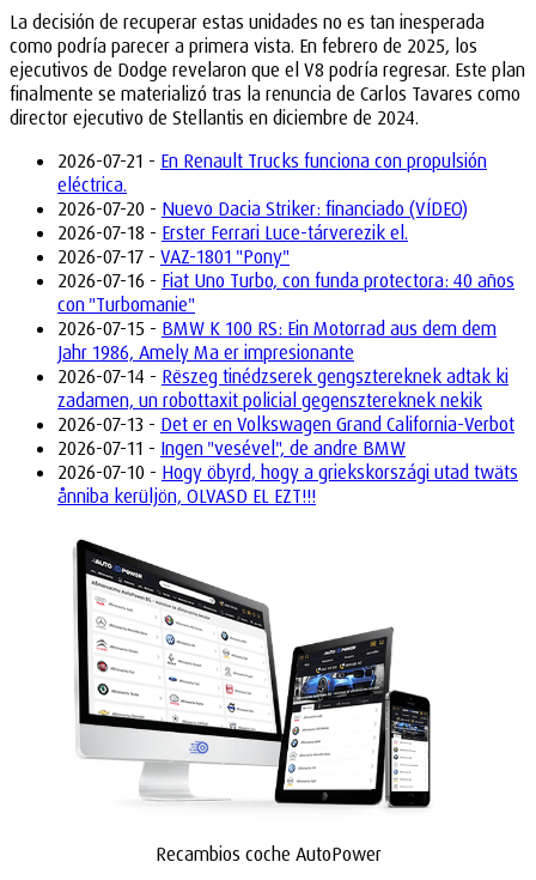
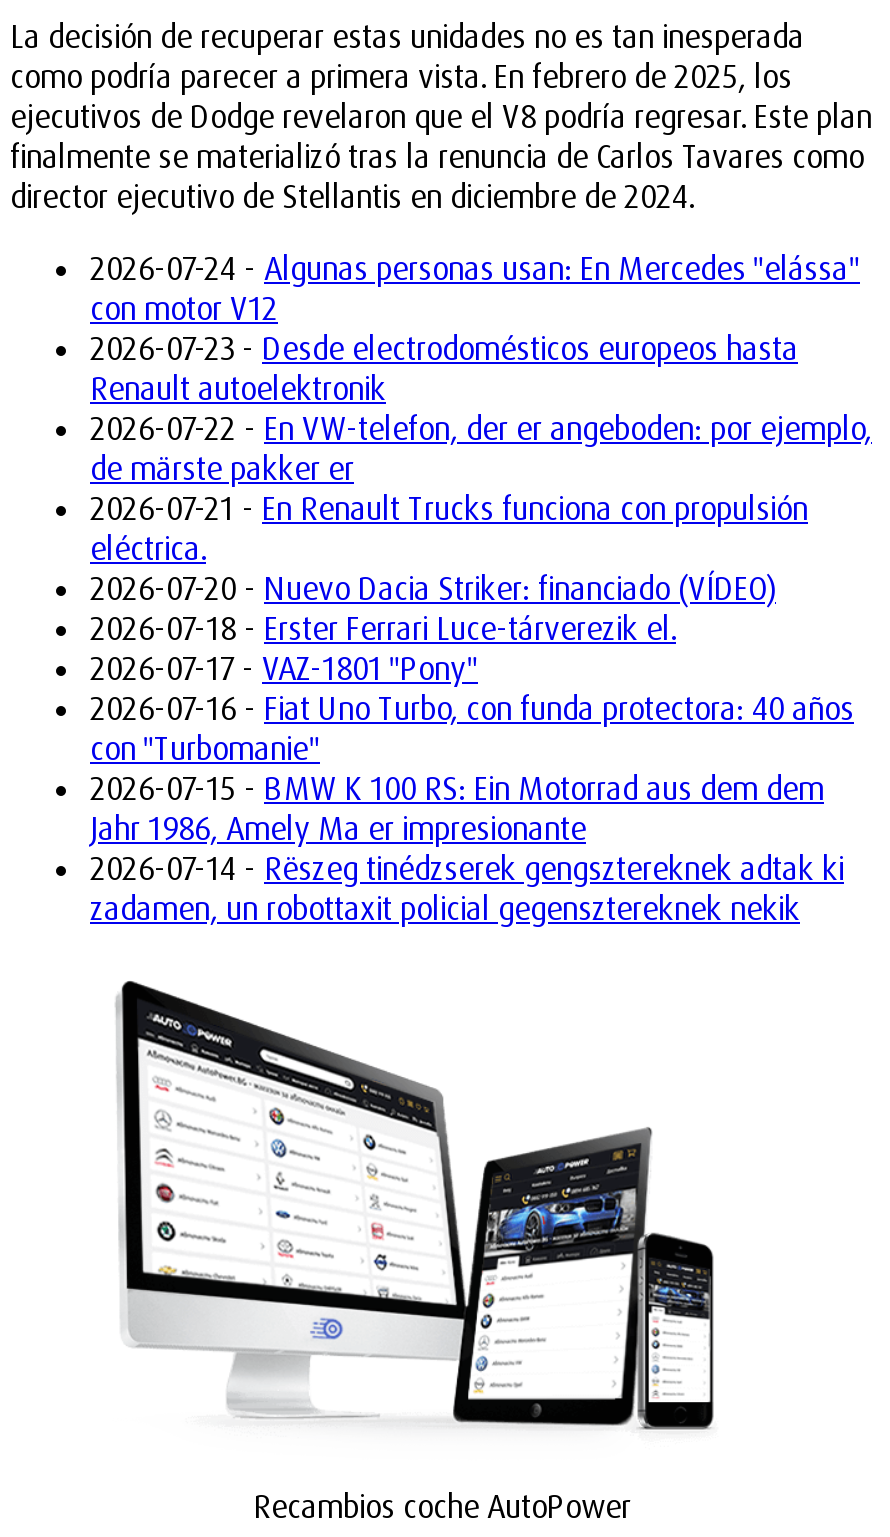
+ 2026-07-24 - Algunas personas usan: En Mercedes "elássa"
+ con motor V12
+ 2026-07-23 - Desde electrodomésticos europeos hasta
+ Renault autoelektronik
+ 2026-07-22 - En VW-telefon, der er angeboden: por ejemplo,
+ de märste pakker er

moved down: 2026-07-21 - En Renault Trucks funciona con propulsión | eléctrica. | 2026-07-20 - Nuevo Dacia Striker: financiado (VÍDEO) | ... | 2026-07-14 - Rëszeg tinédzserek gengsztereknek adtak ki | zadamen, un robottaxit policial gegensztereknek nekik

- 2026-07-13 - Det er en Volkswagen Grand California-Verbot
- 2026-07-11 - Ingen "vesével", de andre BMW
- 2026-07-10 - Hogy öbyrd, hogy a griekskországi utad twäts
- ånniba kerüljön, OLVASD EL EZT!!!
